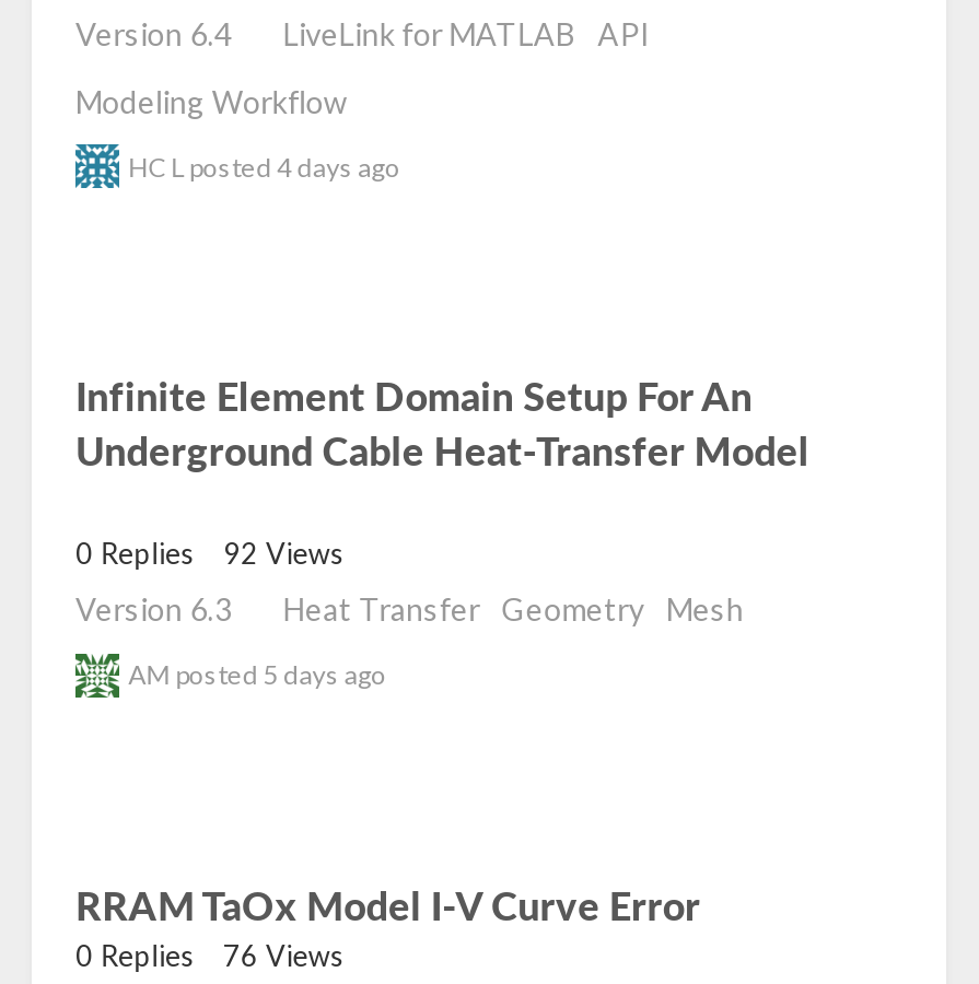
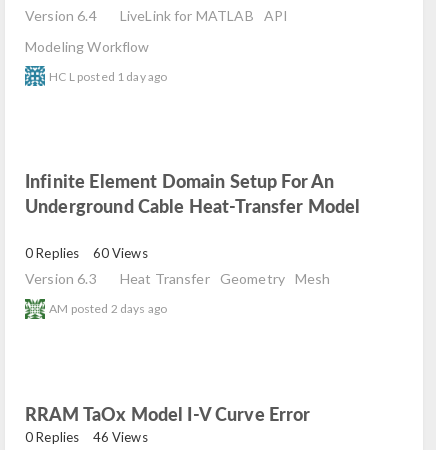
- HC L posted 4 days ago
+ HC L posted 1 day ago

- 0 Replies 92 Views
+ 0 Replies 60 Views

- AM posted 5 days ago
+ AM posted 2 days ago

- 0 Replies 76 Views
+ 0 Replies 46 Views
